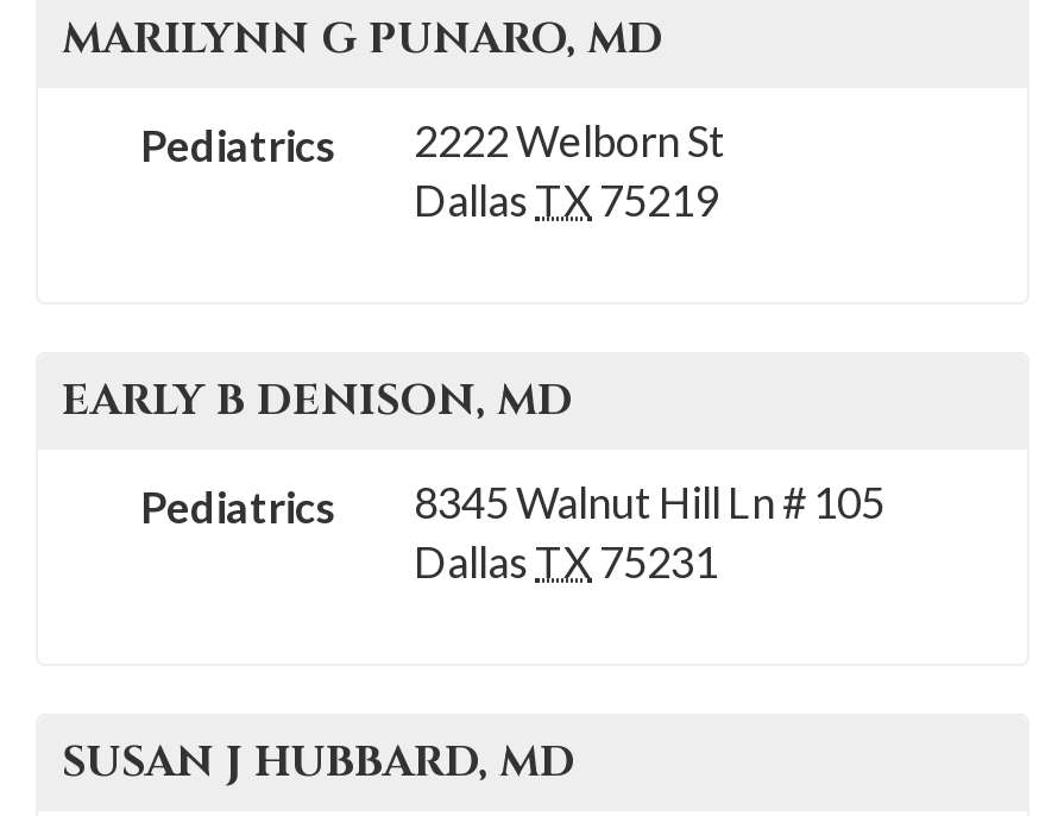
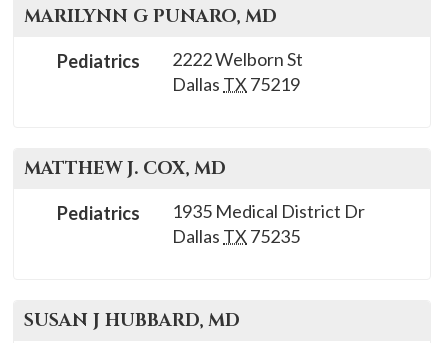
- EARLY B DENISON, MD
+ MATTHEW J. COX, MD

- 8345 Walnut Hill Ln # 105
- Dallas TX 75231
+ 1935 Medical District Dr
+ Dallas TX 75235
